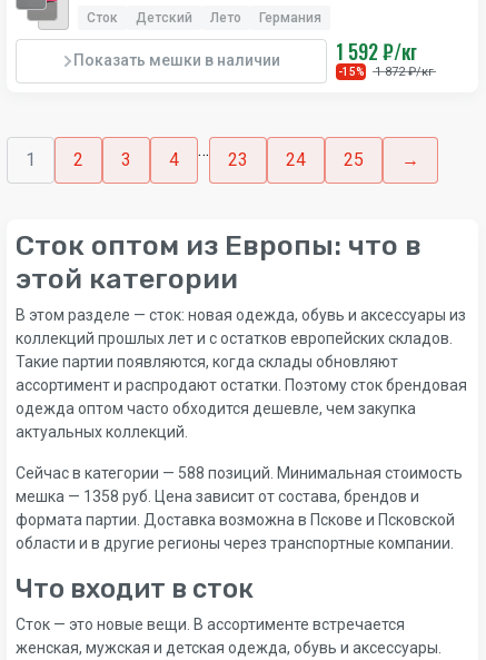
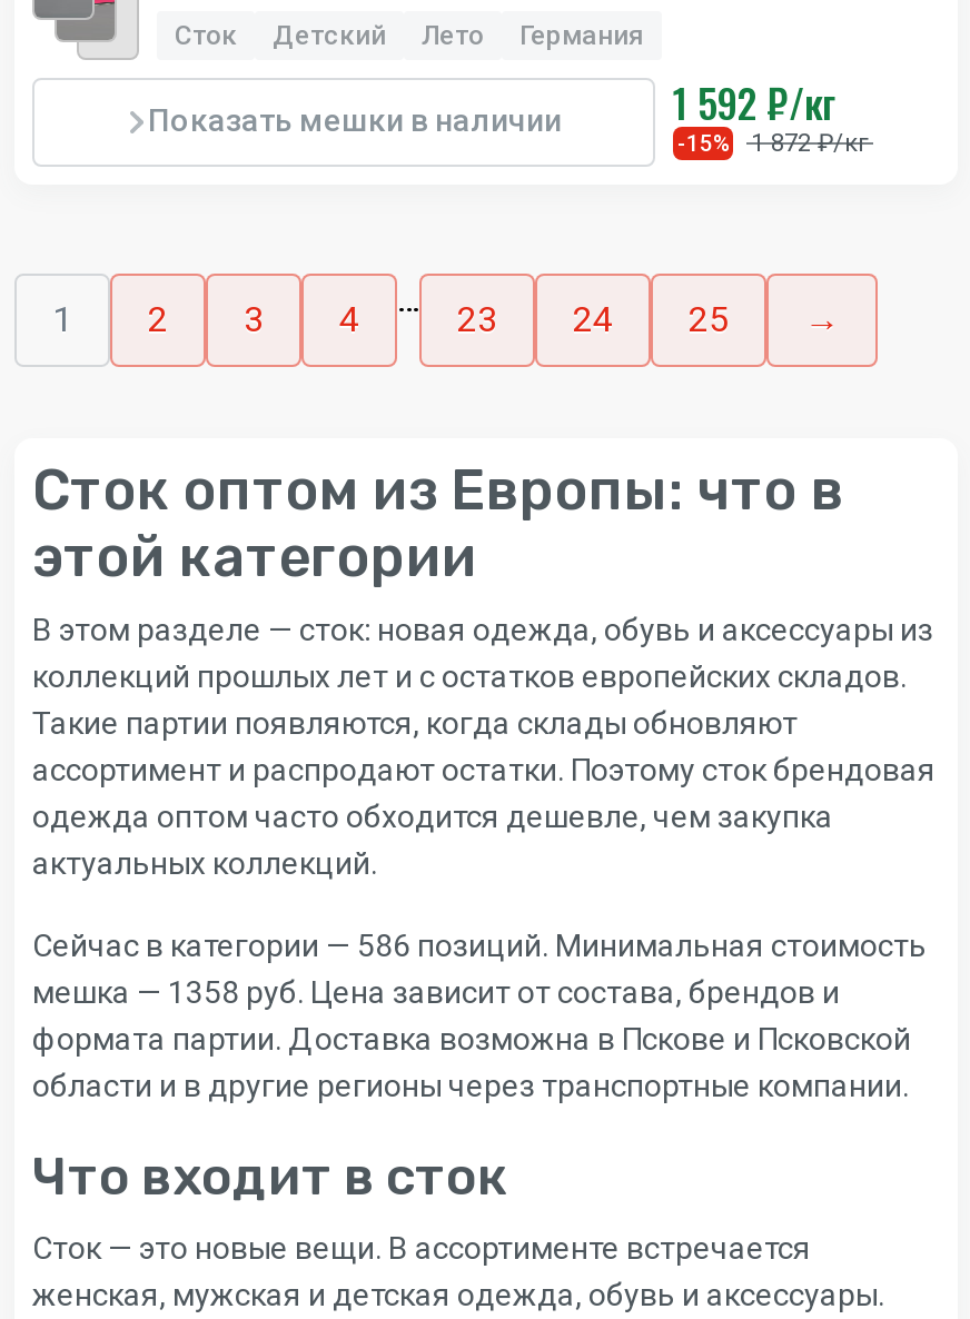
- Сейчас в категории — 588 позиций. Минимальная стоимость
+ Сейчас в категории — 586 позиций. Минимальная стоимость
